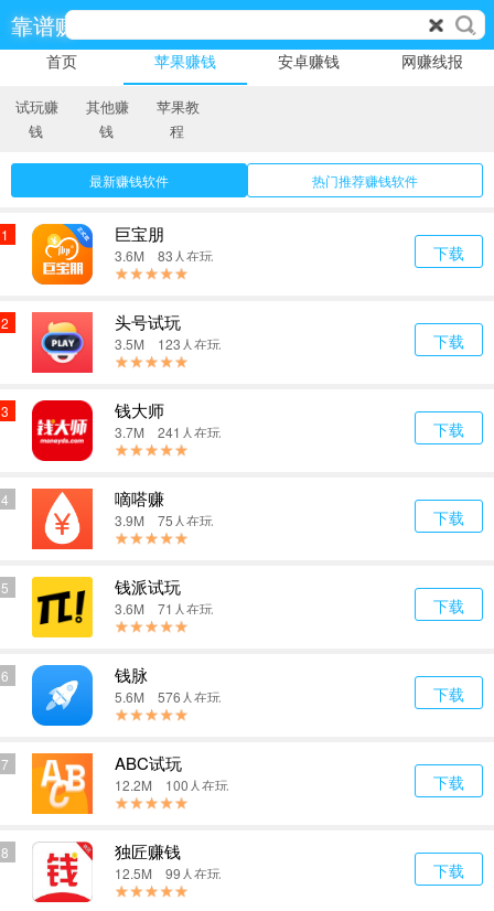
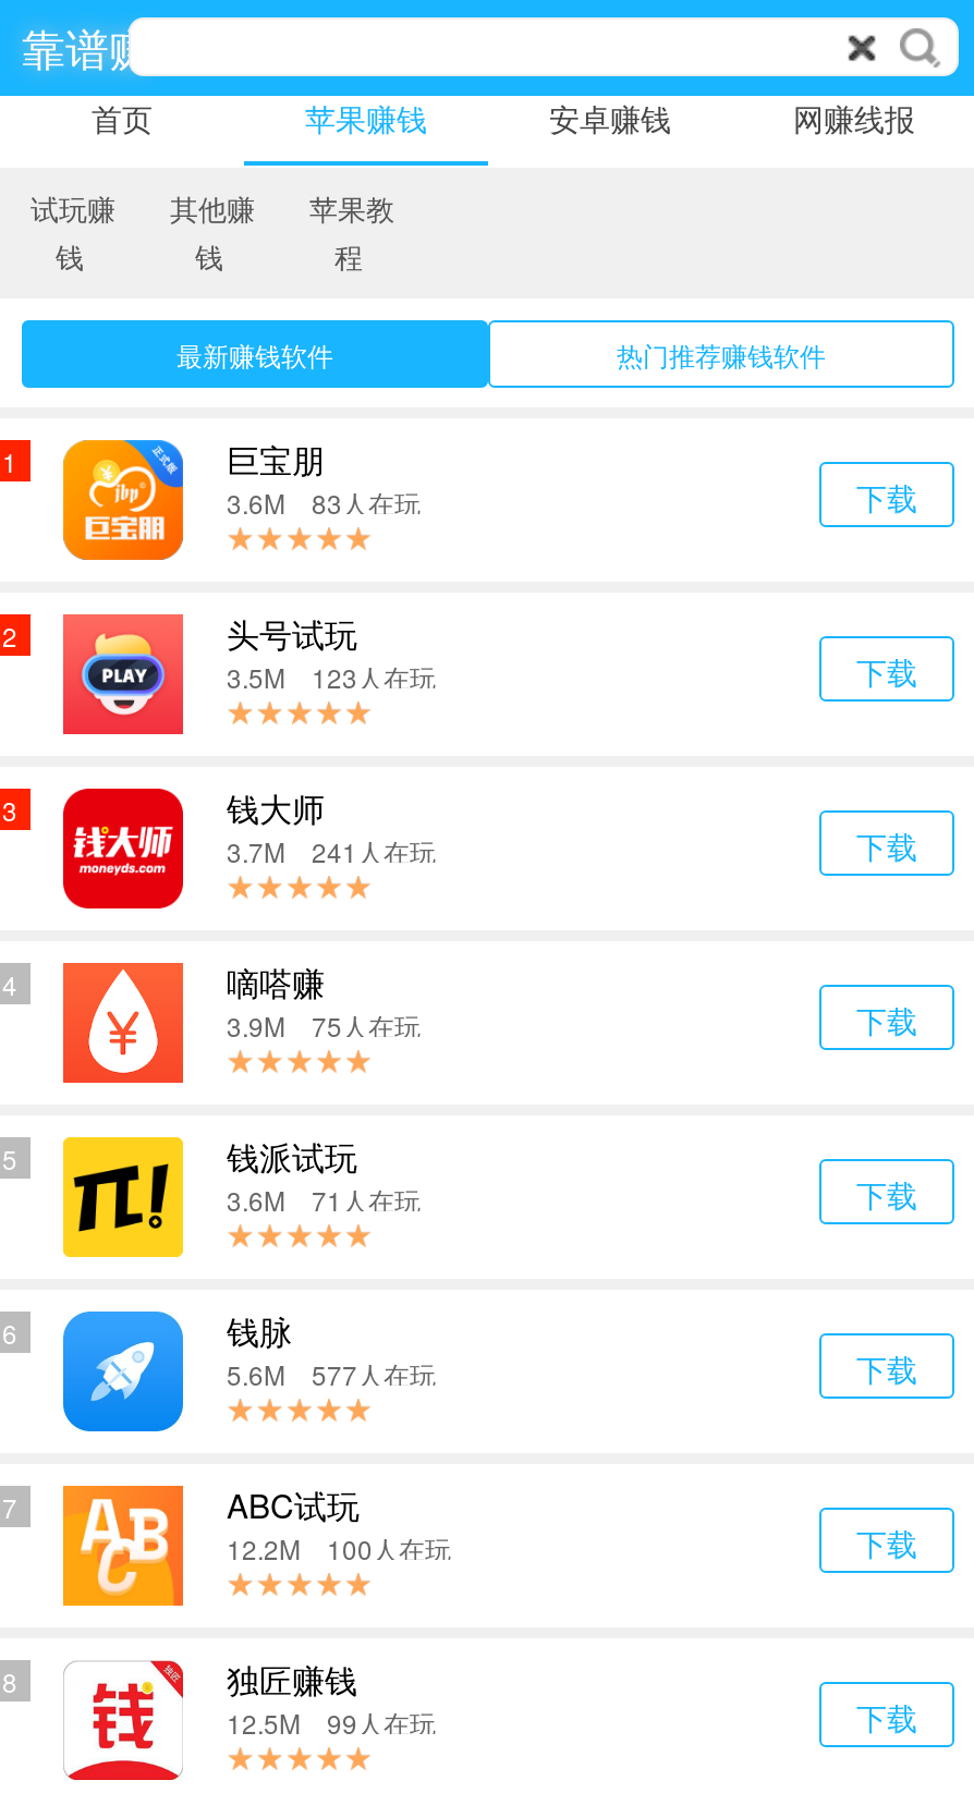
- 5.6M 576人在玩
+ 5.6M 577人在玩
